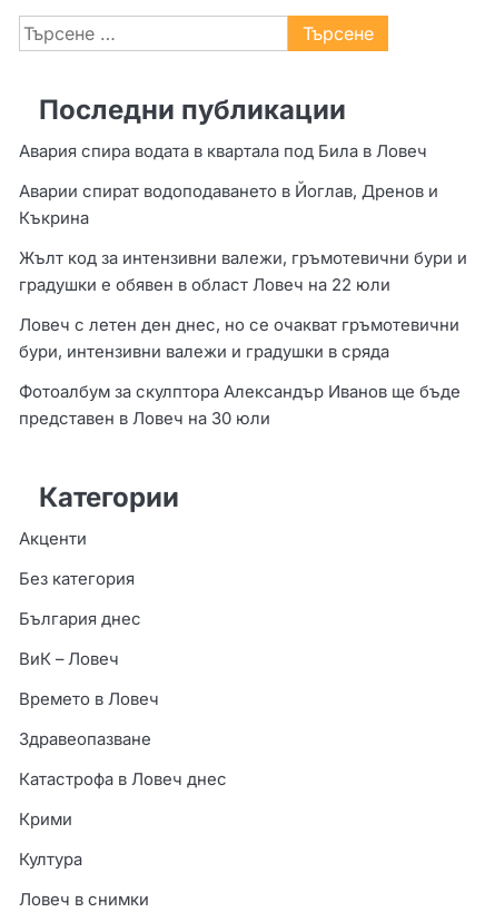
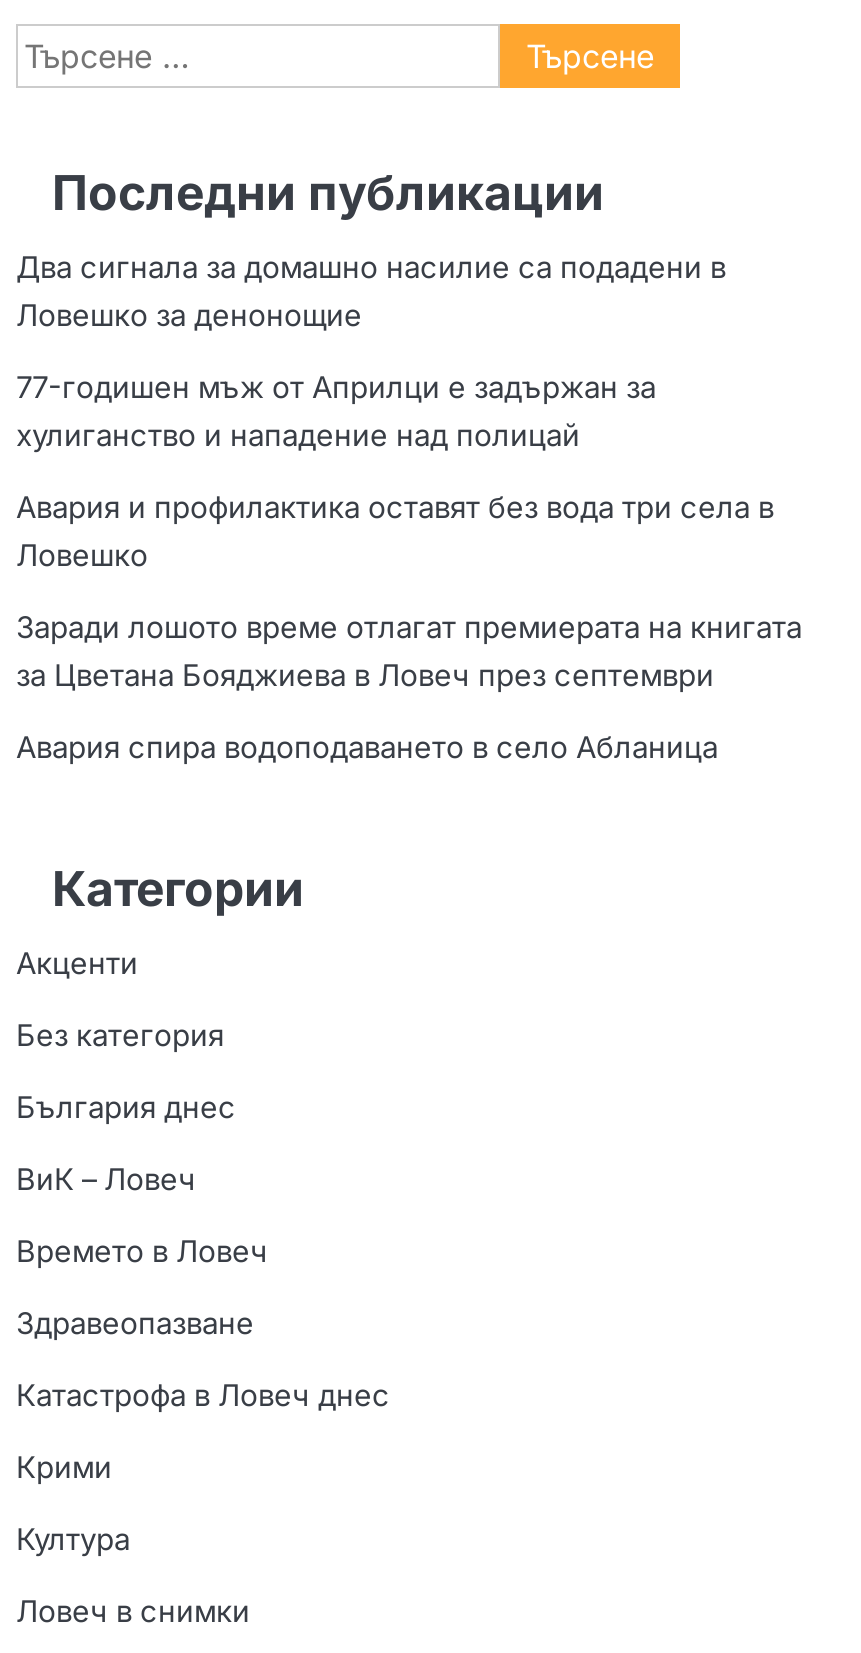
- Авария спира водата в квартала под Била в Ловеч
+ Два сигнала за домашно насилие са подадени в
+ Ловешко за денонощие

- Аварии спират водоподаването в Йоглав, Дренов и
- Къкрина
+ 77-годишен мъж от Априлци е задържан за
+ хулиганство и нападение над полицай

- Жълт код за интензивни валежи, гръмотевични бури и
- градушки е обявен в област Ловеч на 22 юли
+ Авария и профилактика оставят без вода три села в
+ Ловешко

- Ловеч с летен ден днес, но се очакват гръмотевични
- бури, интензивни валежи и градушки в сряда
+ Заради лошото време отлагат премиерата на книгата
+ за Цветана Бояджиева в Ловеч през септември

- Фотоалбум за скулптора Александър Иванов ще бъде
- представен в Ловеч на 30 юли
+ Авария спира водоподаването в село Абланица
